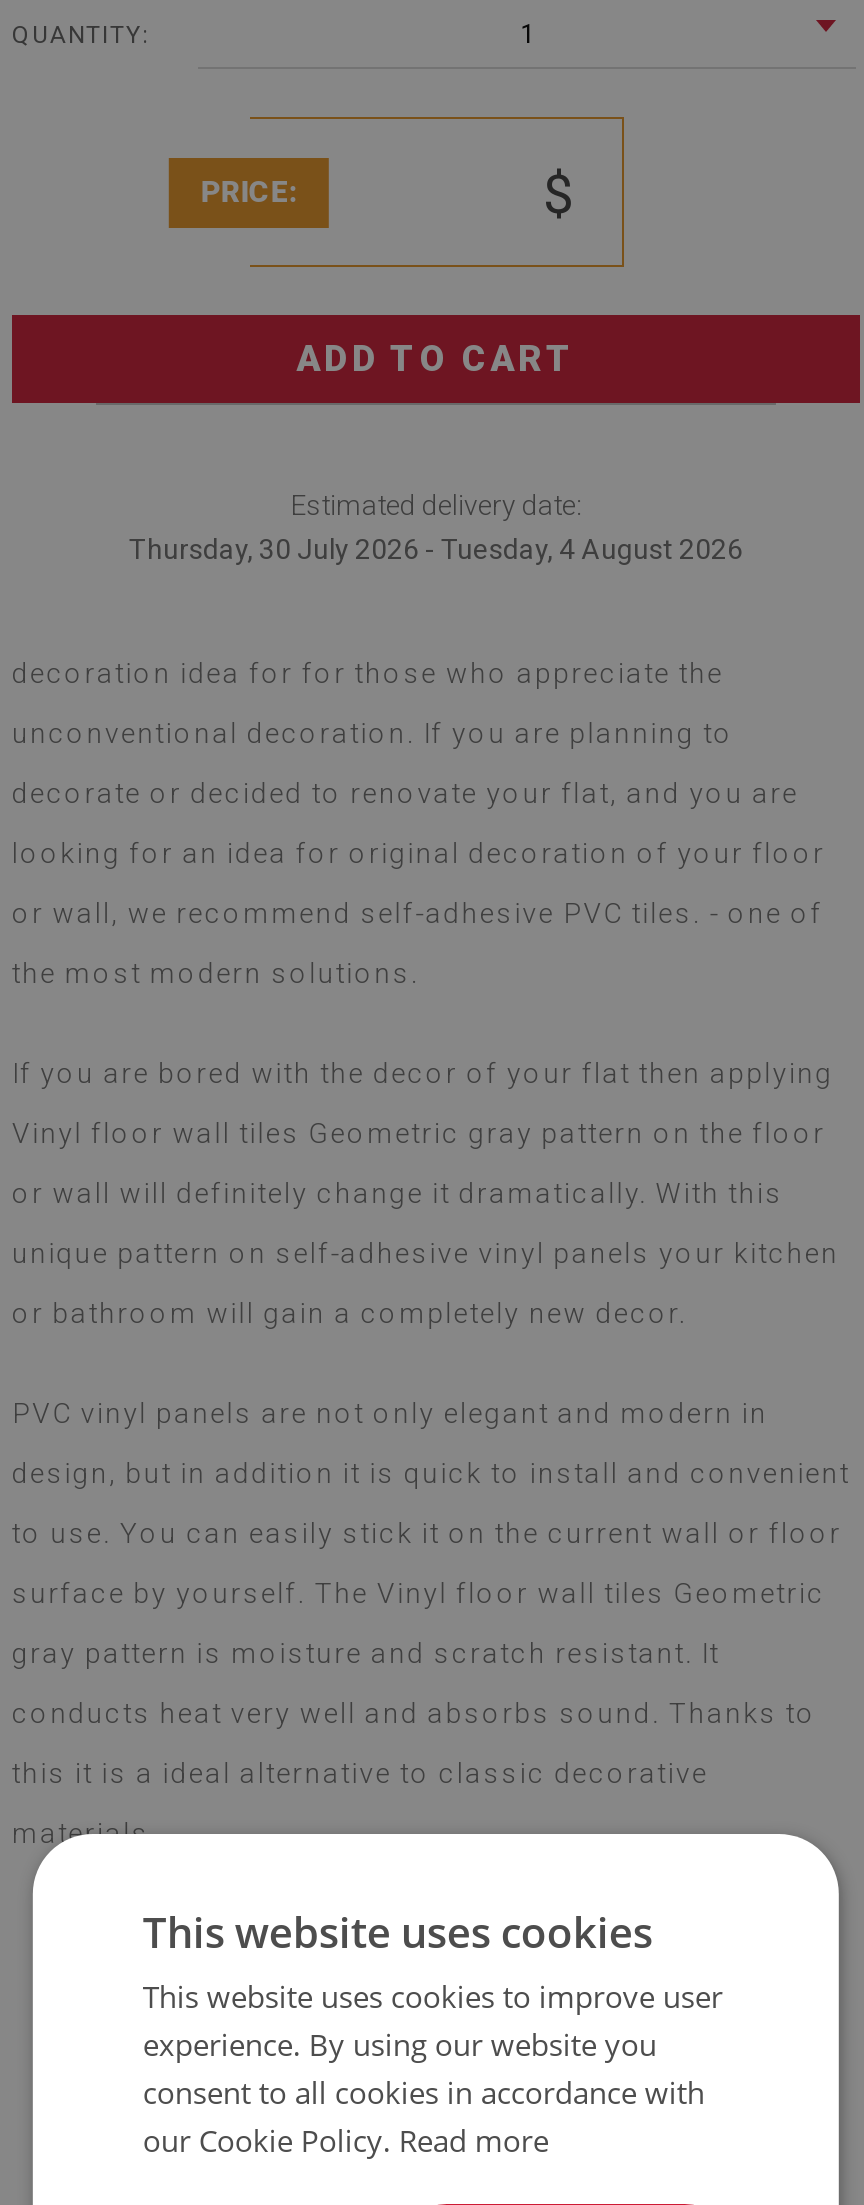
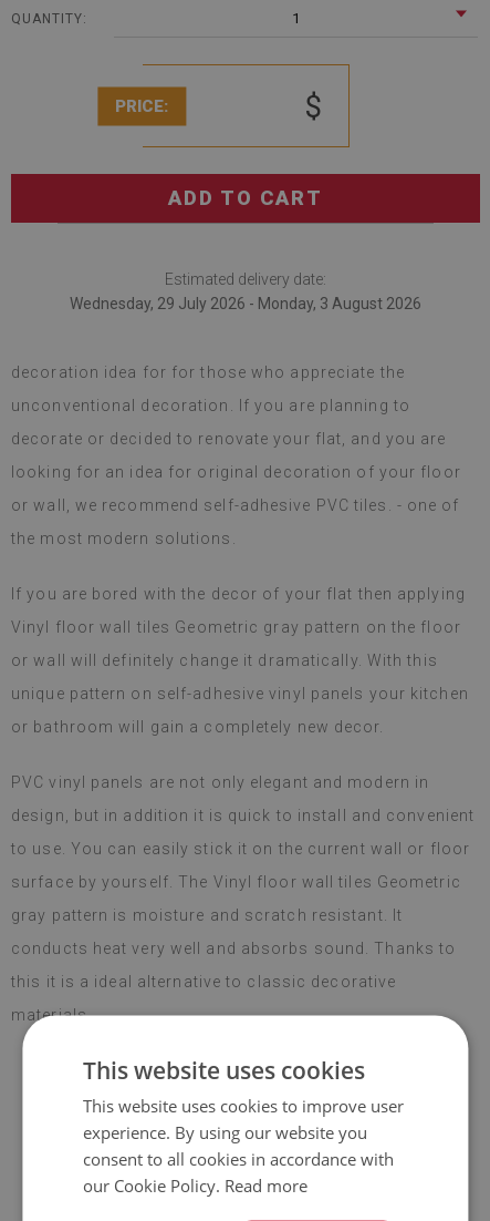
- Thursday, 30 July 2026 - Tuesday, 4 August 2026
+ Wednesday, 29 July 2026 - Monday, 3 August 2026
